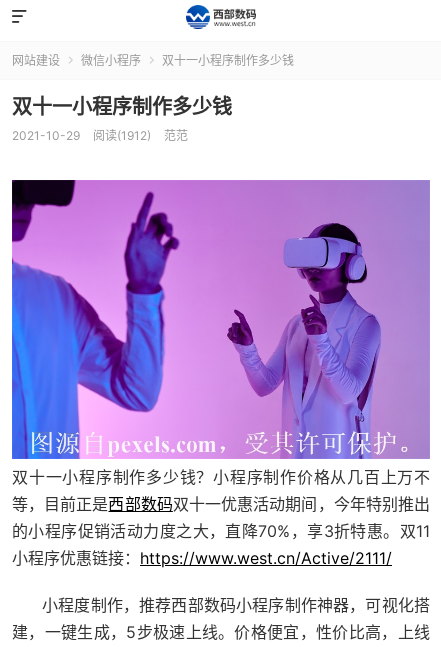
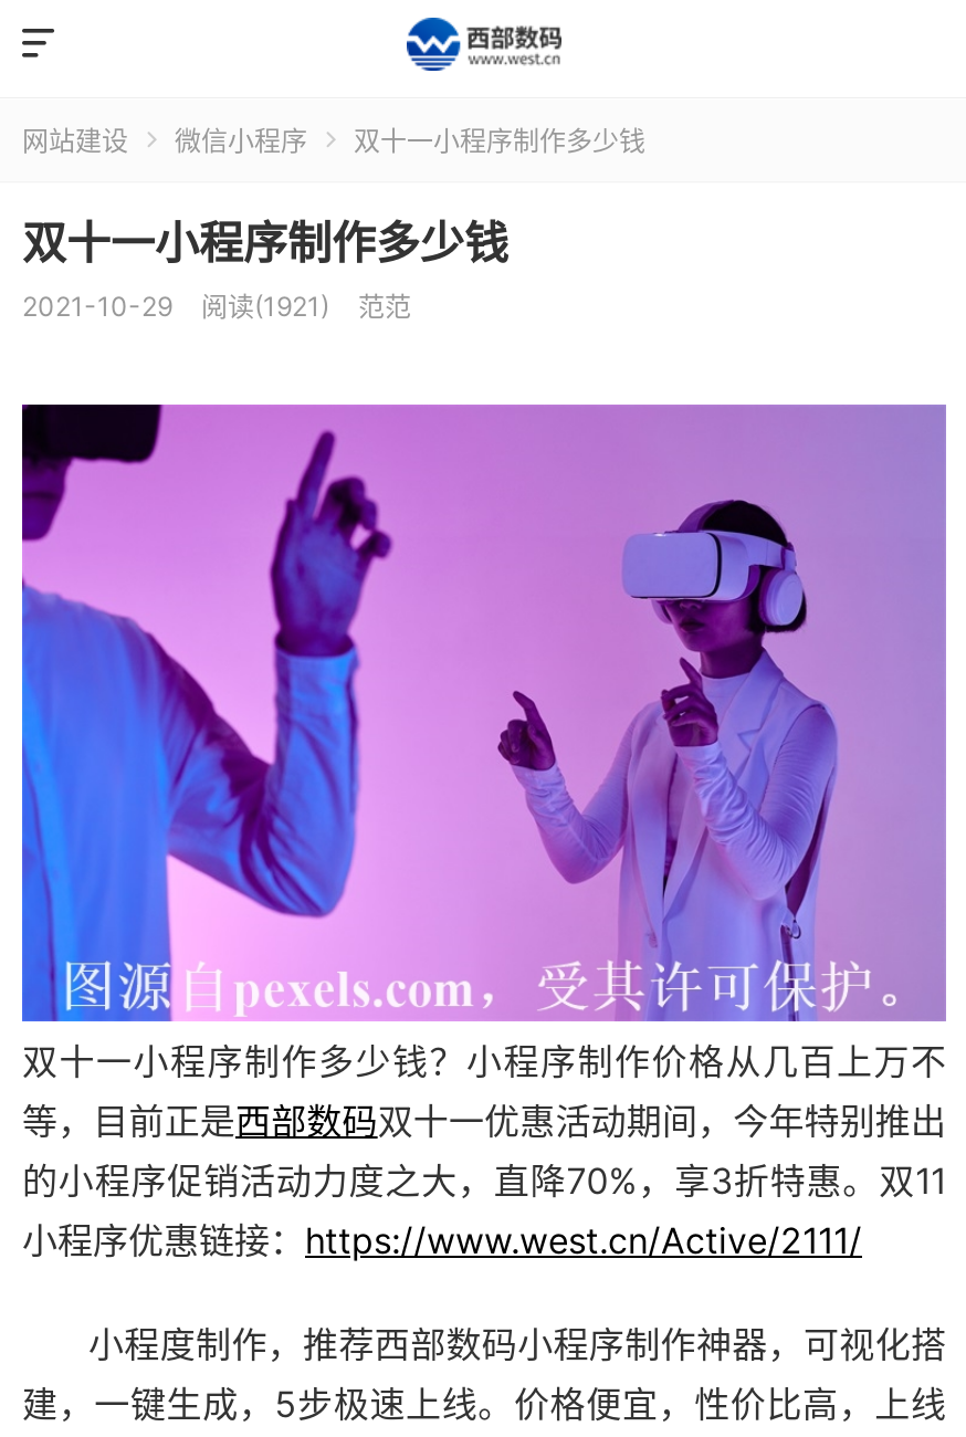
- 阅读(1912)
+ 阅读(1921)
